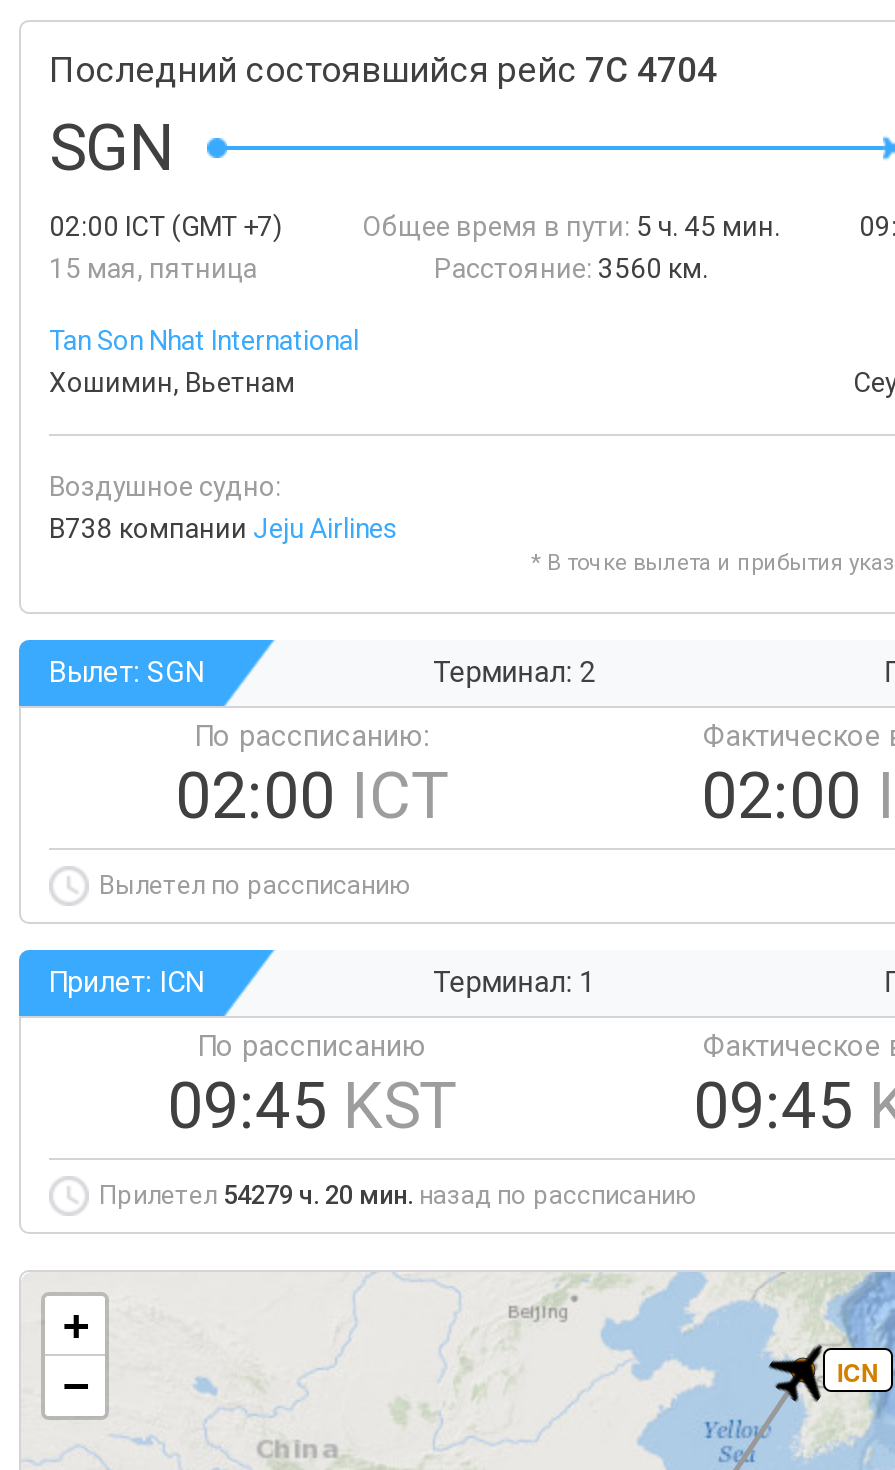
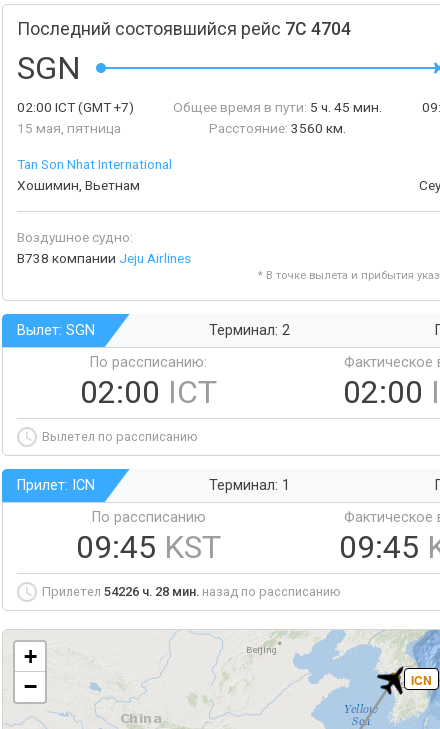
- Прилетел 54279 ч. 20 мин. назад по рассписанию
+ Прилетел 54226 ч. 28 мин. назад по рассписанию
